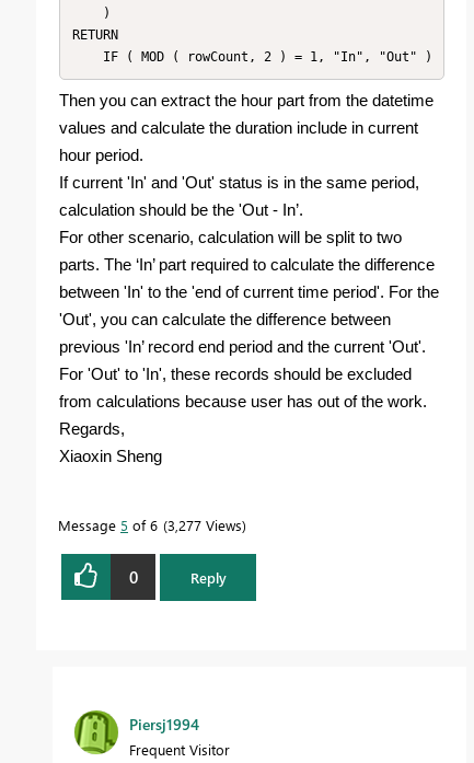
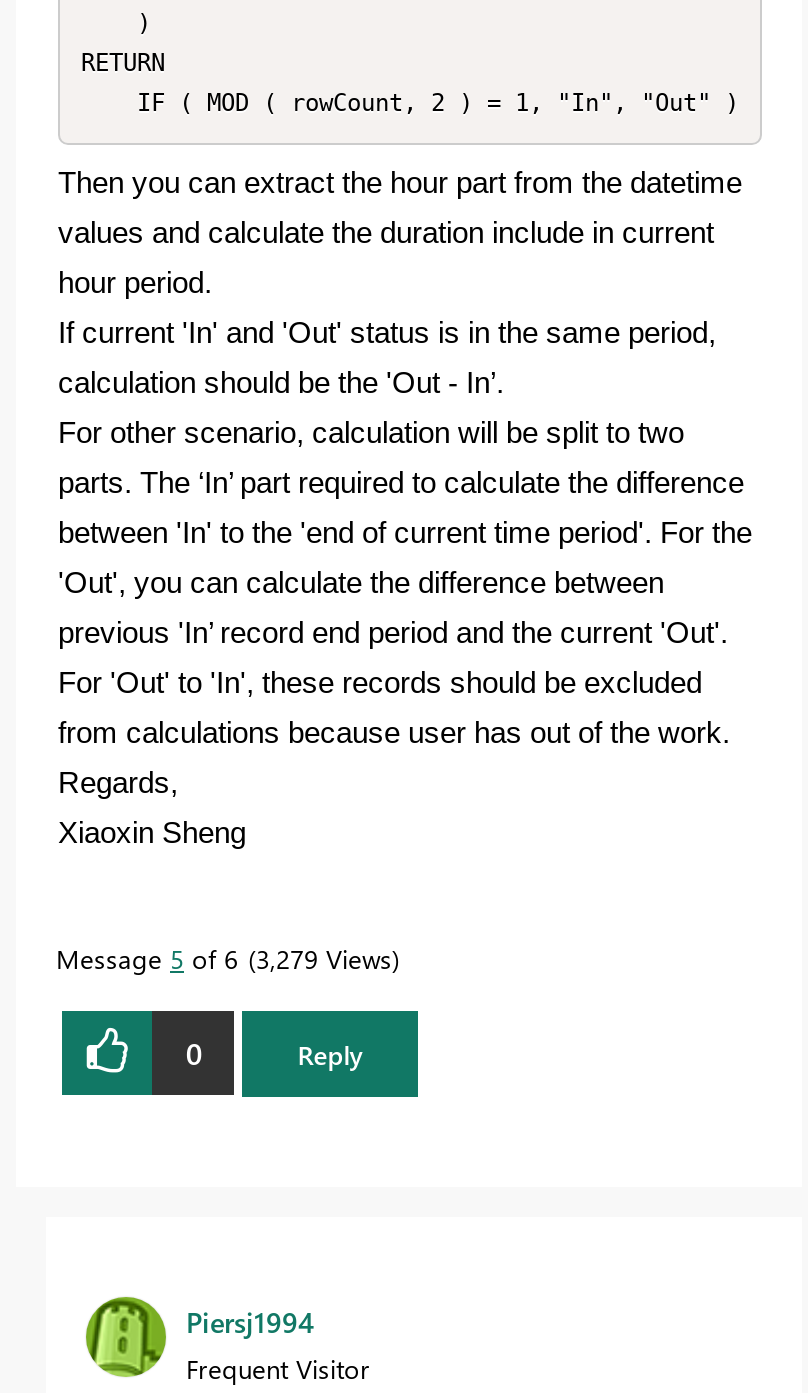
- Message 5 of 6 3,277 Views
+ Message 5 of 6 3,279 Views
